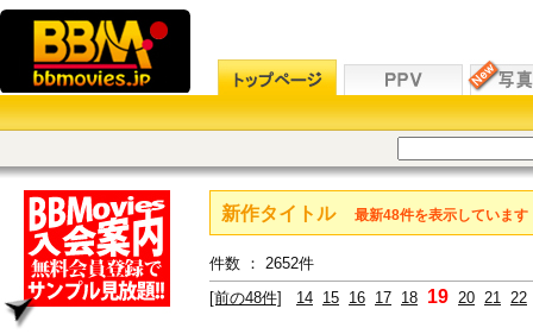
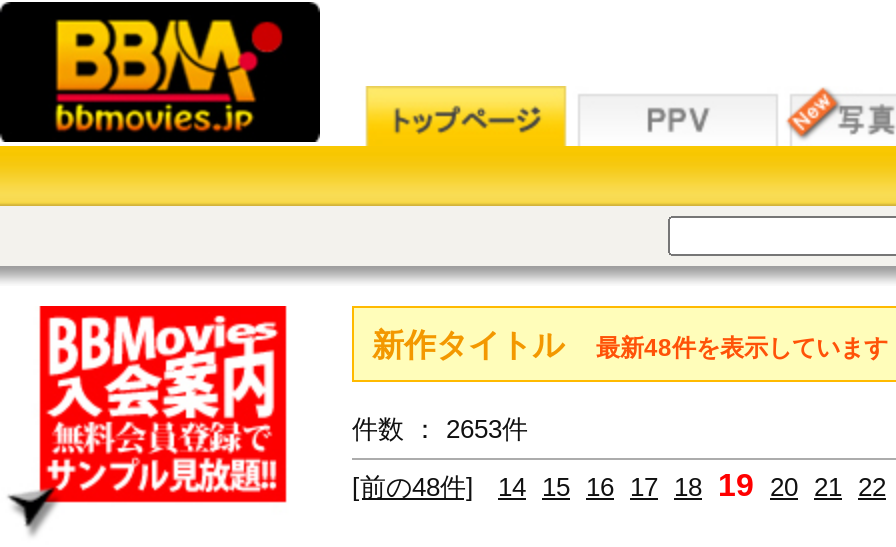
- 件数 ： 2652件
+ 件数 ： 2653件
